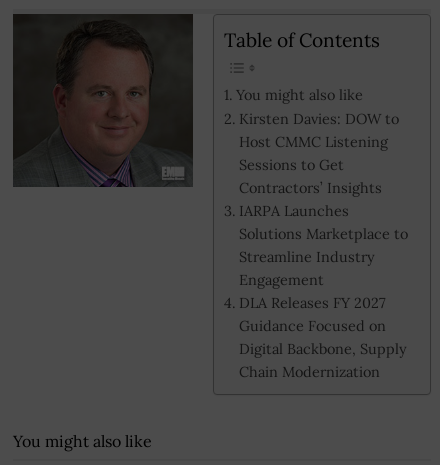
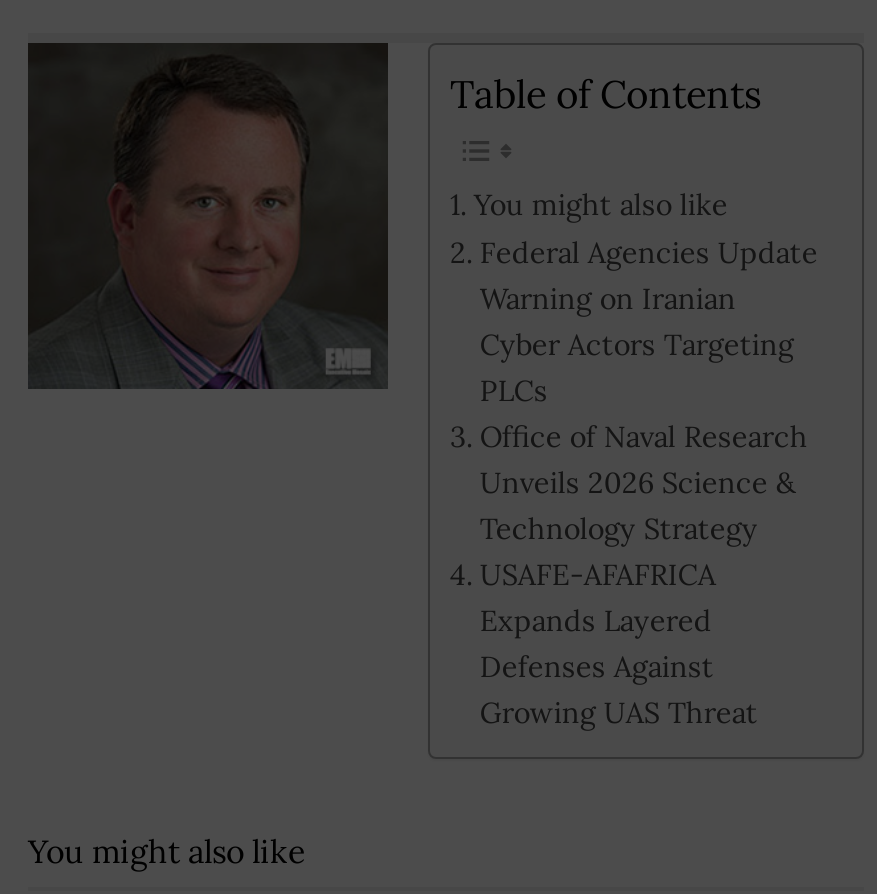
- Kirsten Davies: DOW to
- Host CMMC Listening
- Sessions to Get
- Contractors’ Insights
- IARPA Launches
- Solutions Marketplace to
- Streamline Industry
- Engagement
- DLA Releases FY 2027
- Guidance Focused on
- Digital Backbone, Supply
- Chain Modernization
+ Federal Agencies Update
+ Warning on Iranian
+ Cyber Actors Targeting
+ PLCs
+ Office of Naval Research
+ Unveils 2026 Science &
+ Technology Strategy
+ USAFE-AFAFRICA
+ Expands Layered
+ Defenses Against
+ Growing UAS Threat
